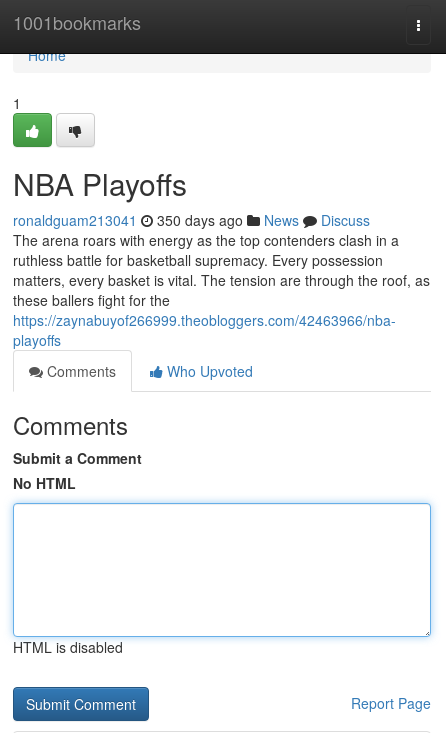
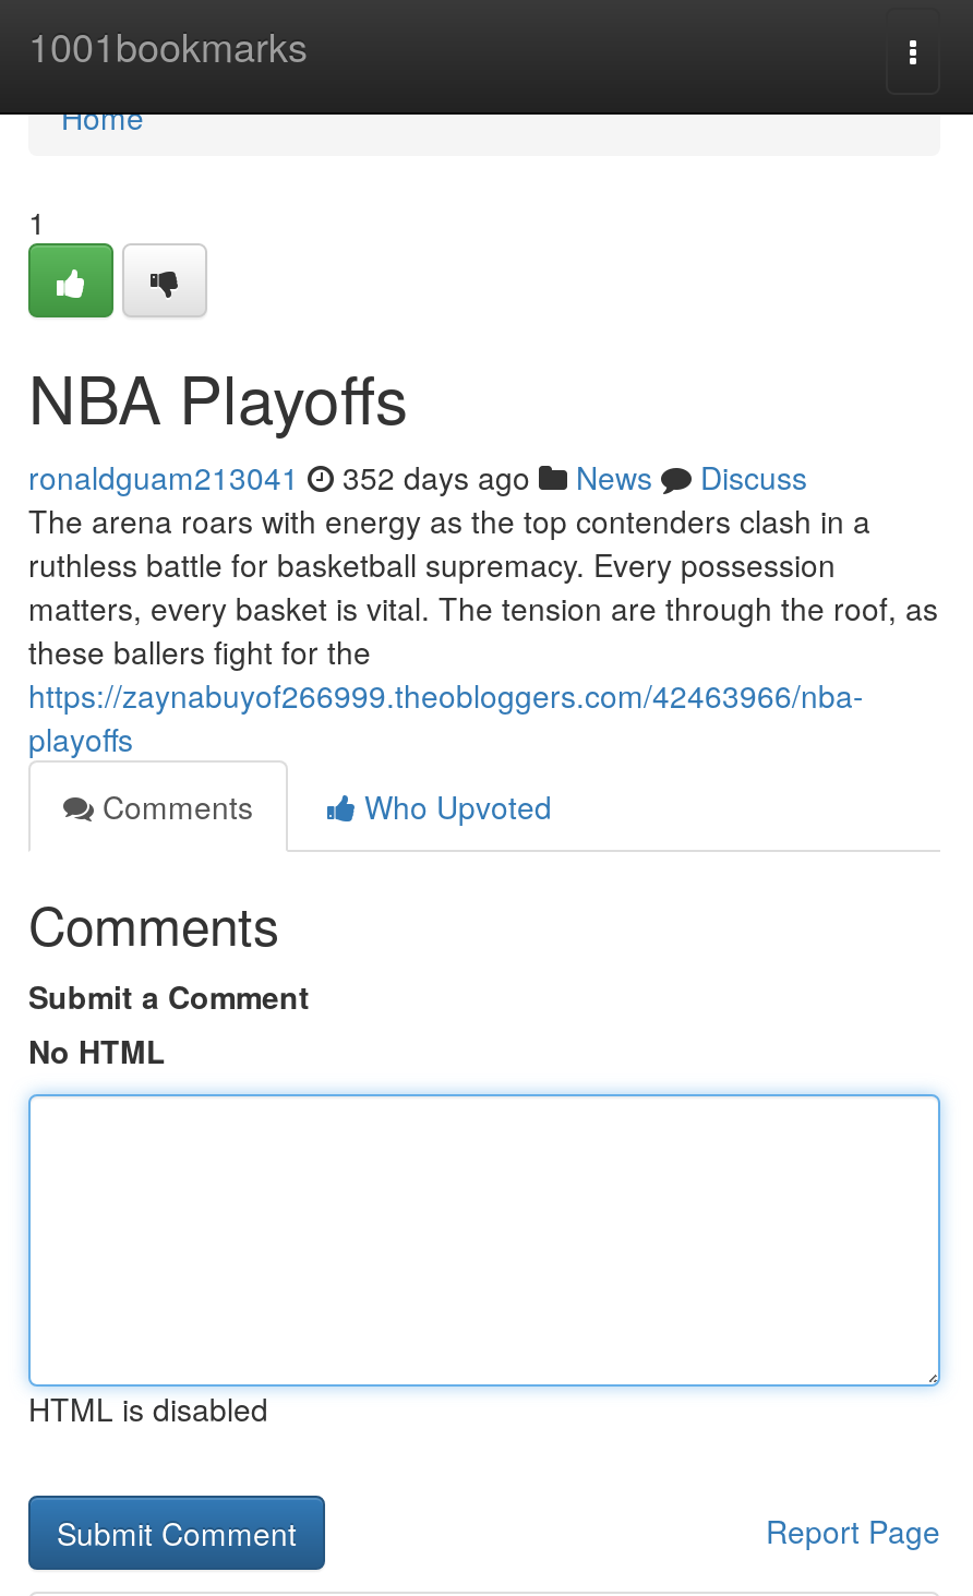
- ronaldguam213041 350 days ago News Discuss
+ ronaldguam213041 352 days ago News Discuss
